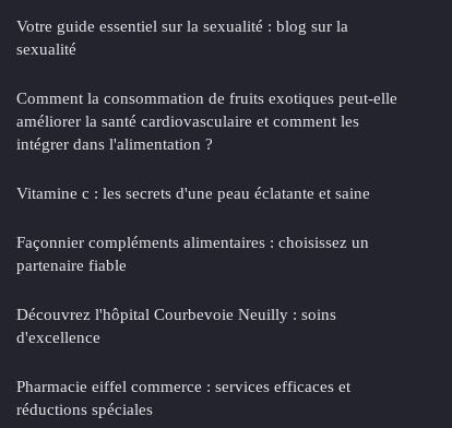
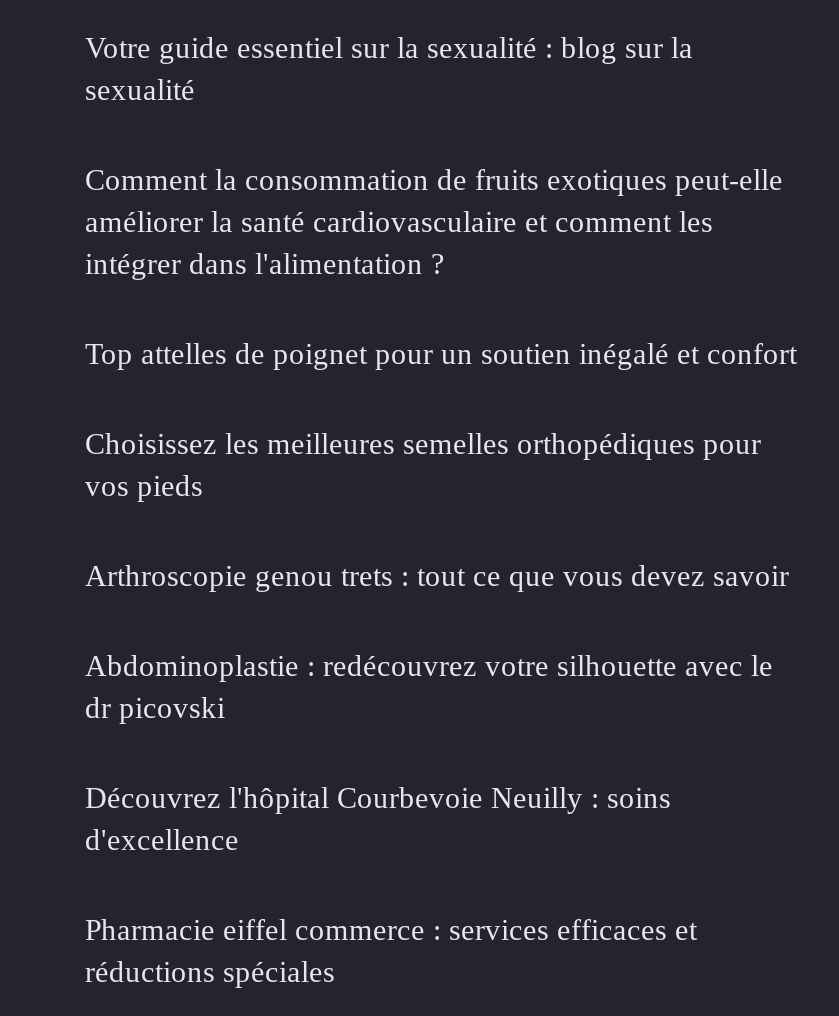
- Vitamine c : les secrets d'une peau éclatante et saine
- Façonnier compléments alimentaires : choisissez un
- partenaire fiable
+ Top attelles de poignet pour un soutien inégalé et confort
+ Choisissez les meilleures semelles orthopédiques pour
+ vos pieds
+ Arthroscopie genou trets : tout ce que vous devez savoir
+ Abdominoplastie : redécouvrez votre silhouette avec le
+ dr picovski
